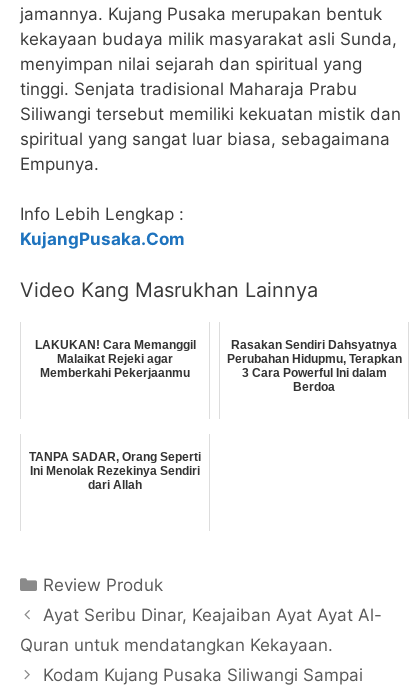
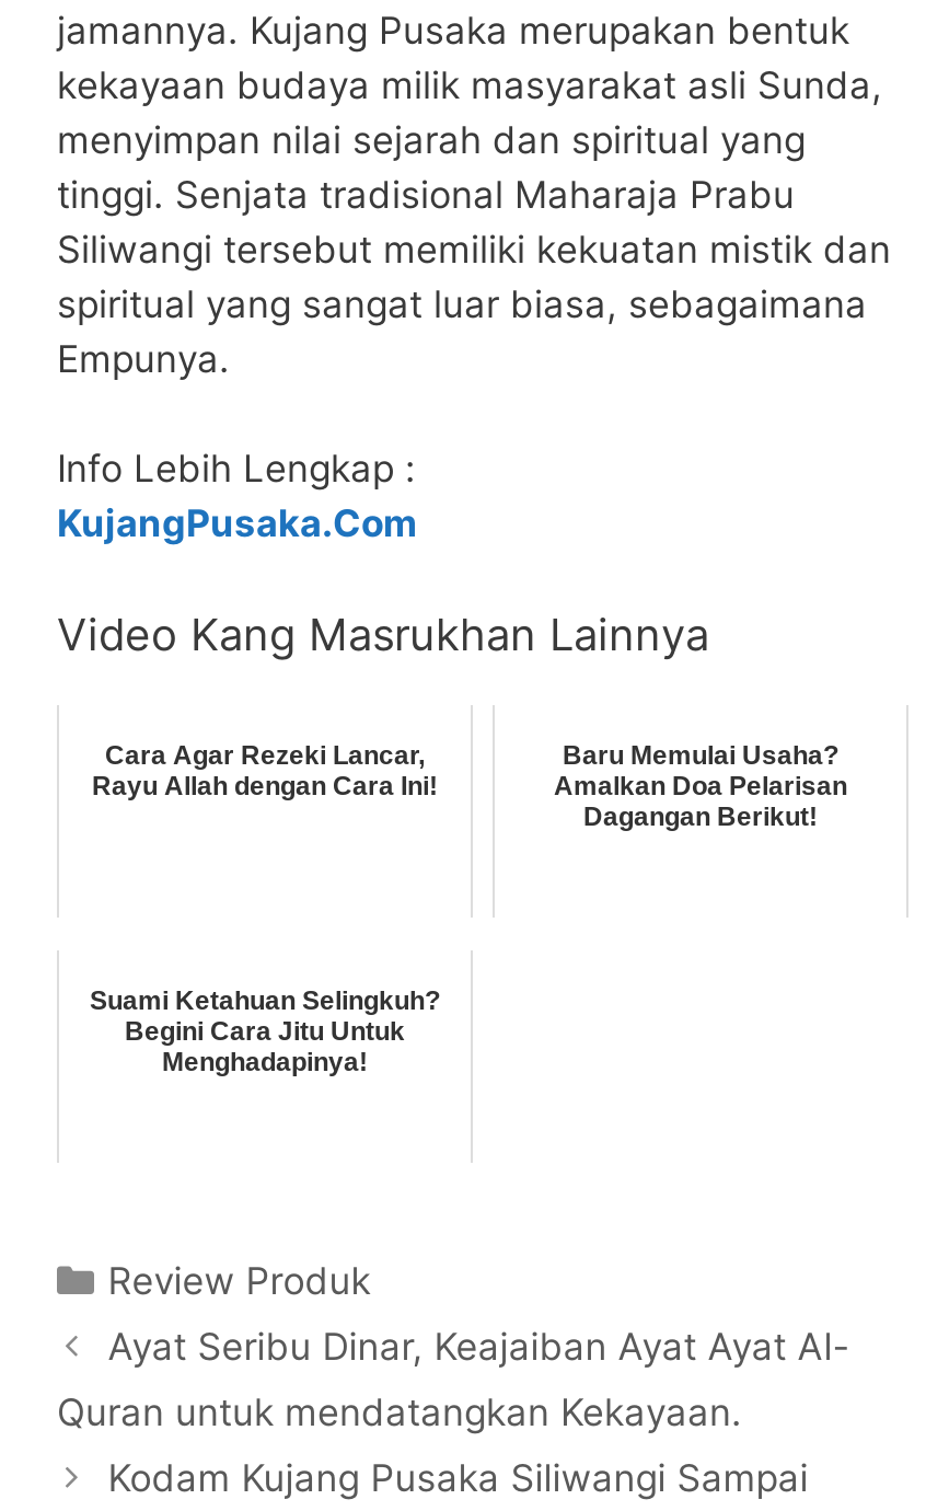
- LAKUKAN! Cara Memanggil
- Malaikat Rejeki agar
- Memberkahi Pekerjaanmu
+ Cara Agar Rezeki Lancar,
+ Rayu Allah dengan Cara Ini!

- Rasakan Sendiri Dahsyatnya
- Perubahan Hidupmu, Terapkan
- 3 Cara Powerful Ini dalam
- Berdoa
+ Baru Memulai Usaha?
+ Amalkan Doa Pelarisan
+ Dagangan Berikut!

- TANPA SADAR, Orang Seperti
- Ini Menolak Rezekinya Sendiri
- dari Allah
+ Suami Ketahuan Selingkuh?
+ Begini Cara Jitu Untuk
+ Menghadapinya!
